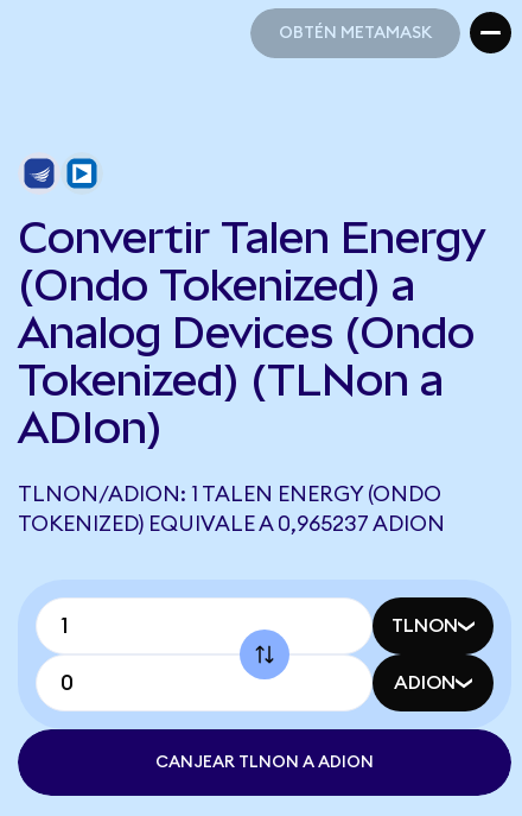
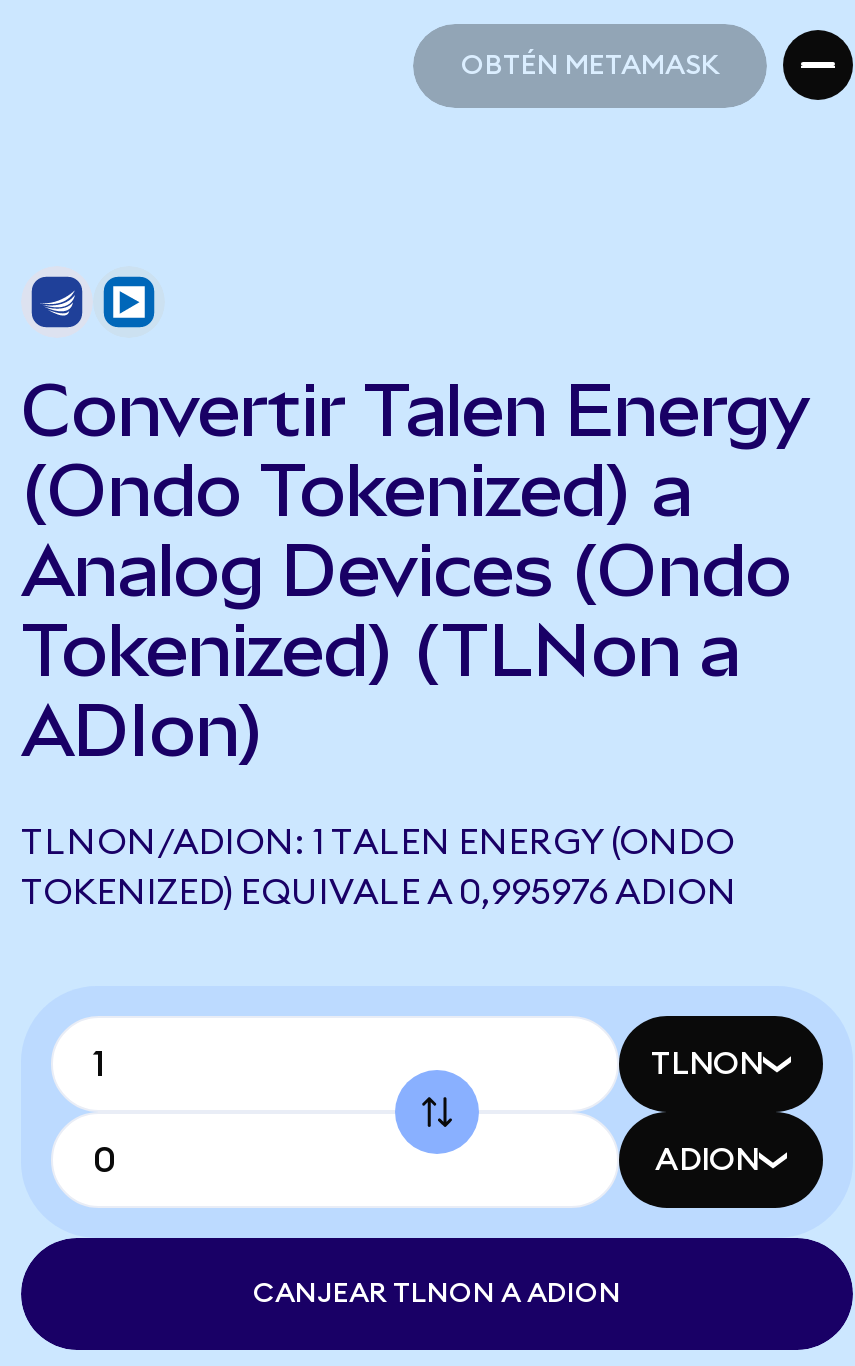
- TOKENIZED) EQUIVALE A 0,965237 ADION
+ TOKENIZED) EQUIVALE A 0,995976 ADION
